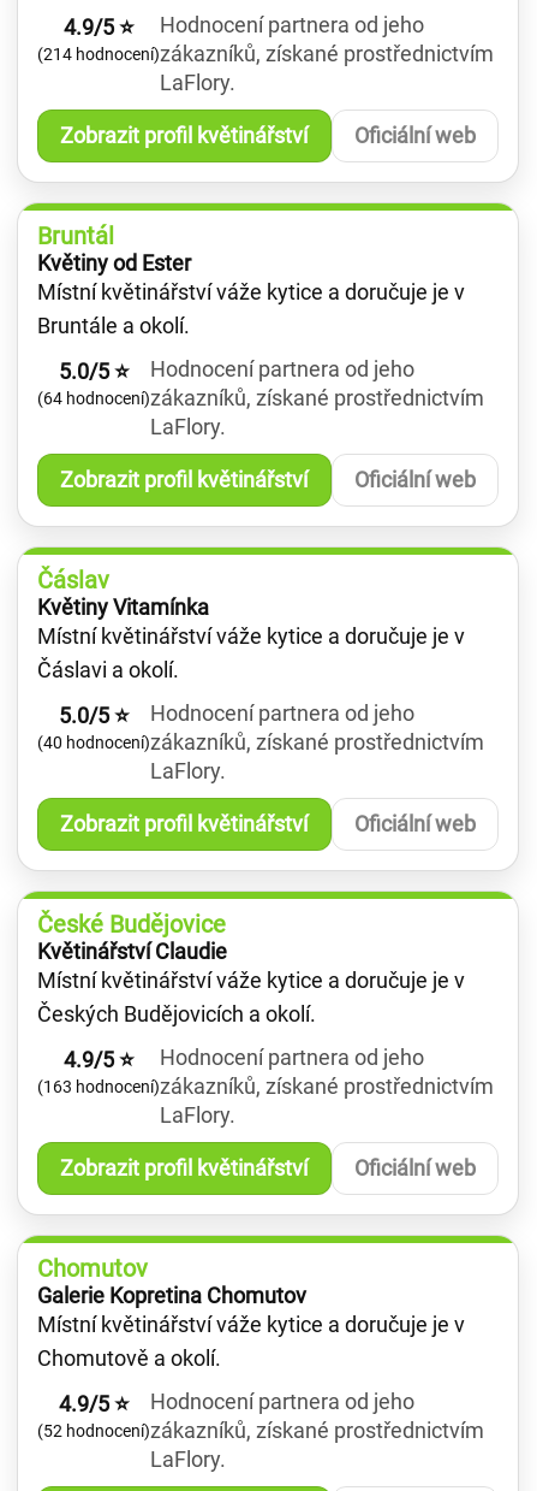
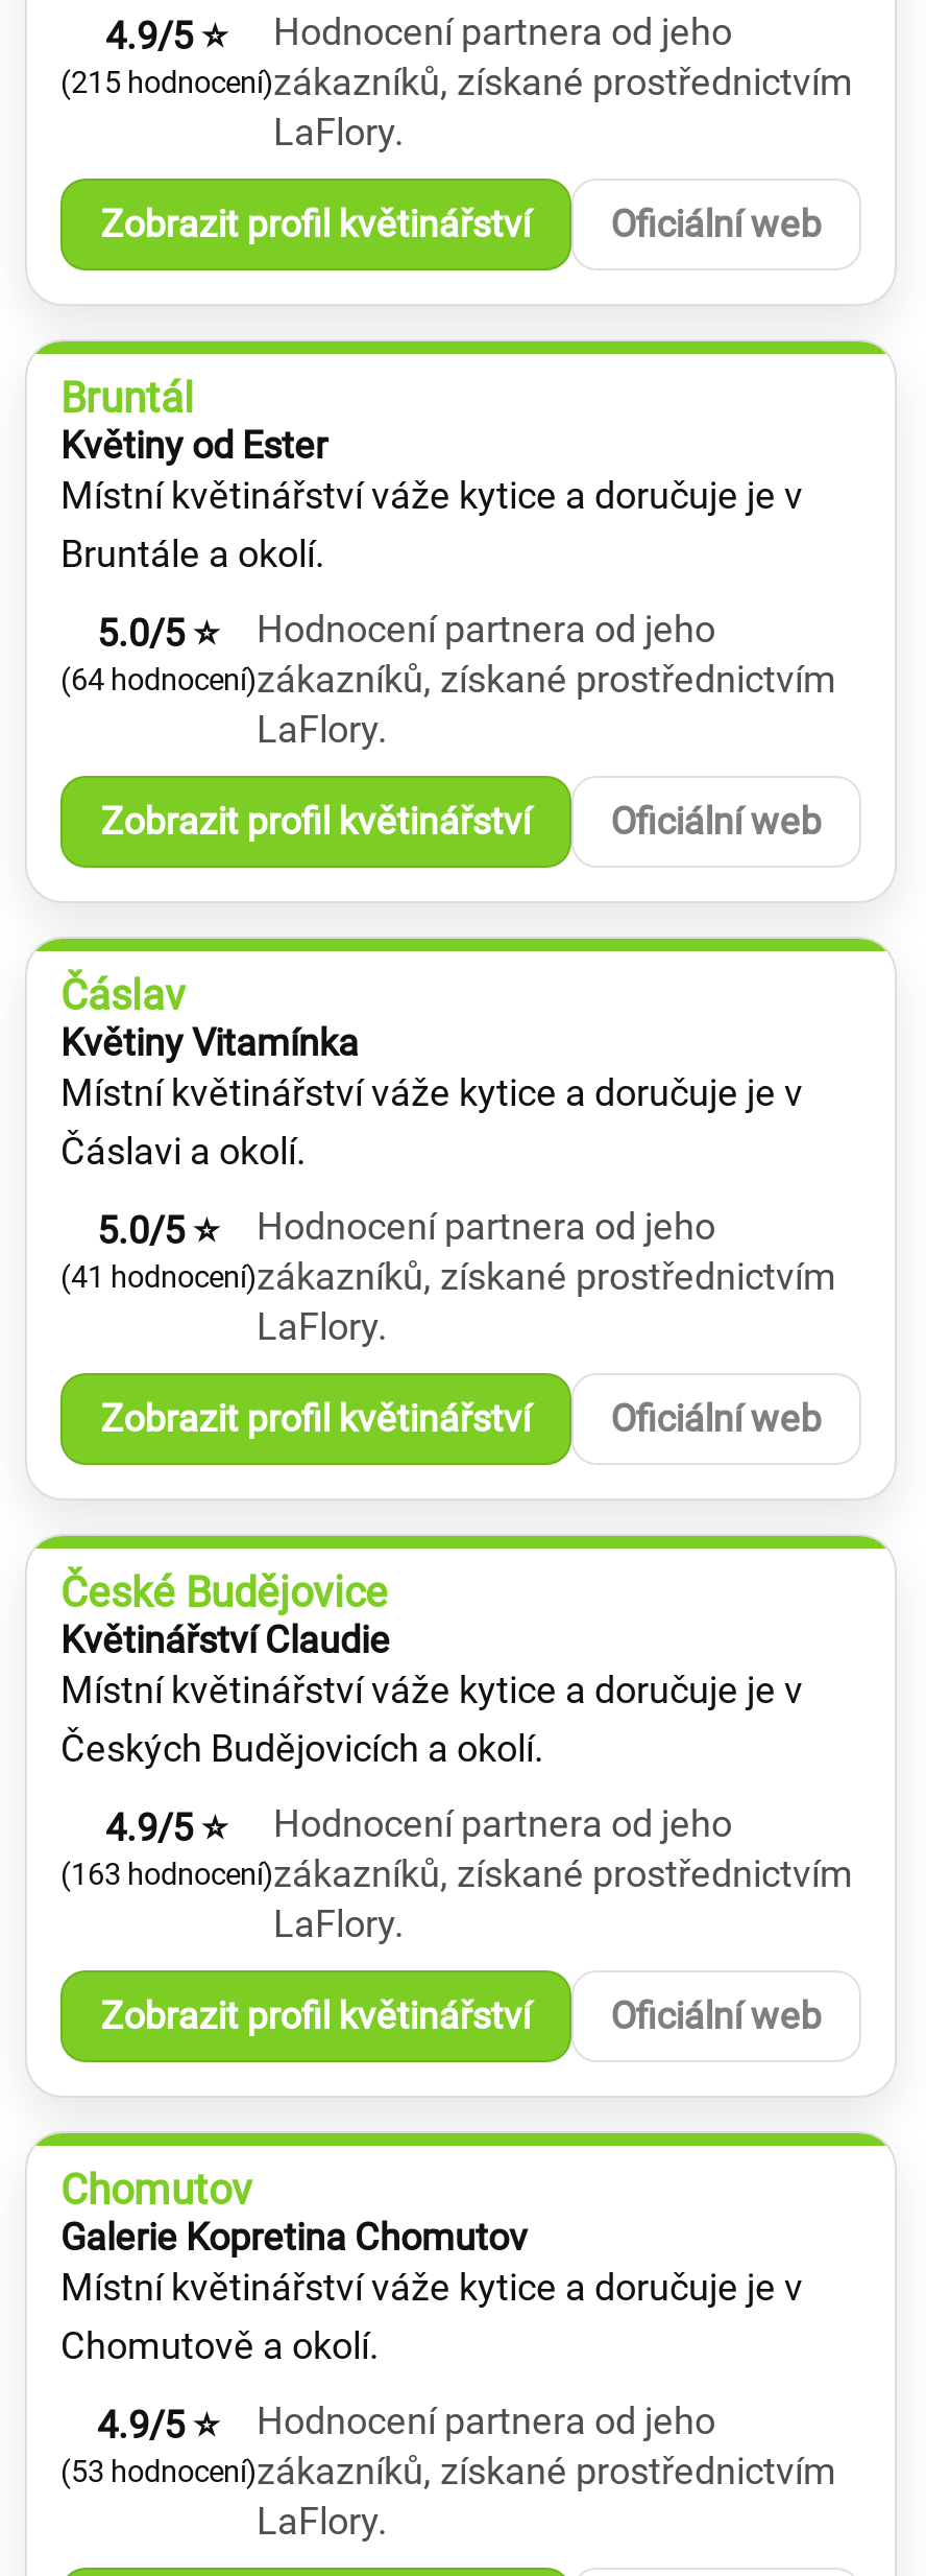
- (214 hodnocení) zákazníků, získané prostřednictvím
+ (215 hodnocení) zákazníků, získané prostřednictvím

- (40 hodnocení) zákazníků, získané prostřednictvím
+ (41 hodnocení) zákazníků, získané prostřednictvím

- (52 hodnocení) zákazníků, získané prostřednictvím
+ (53 hodnocení) zákazníků, získané prostřednictvím
